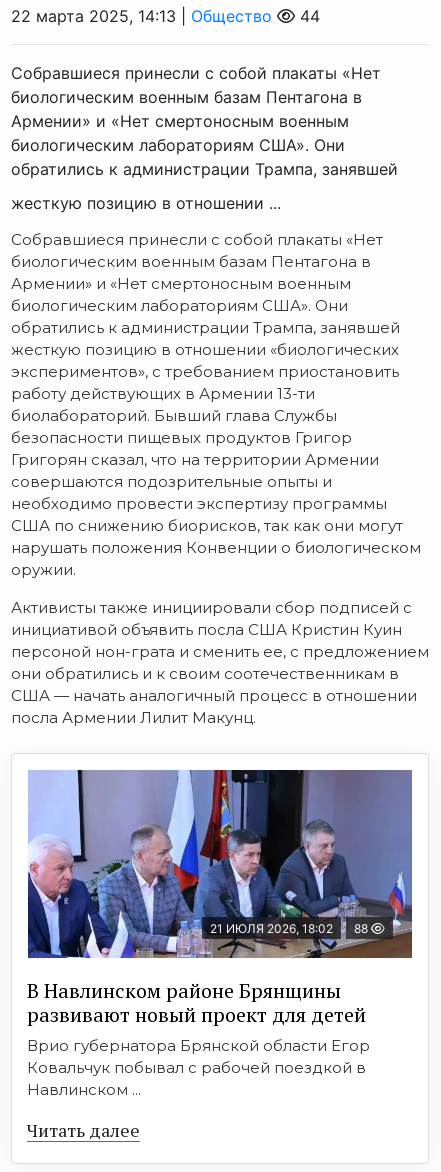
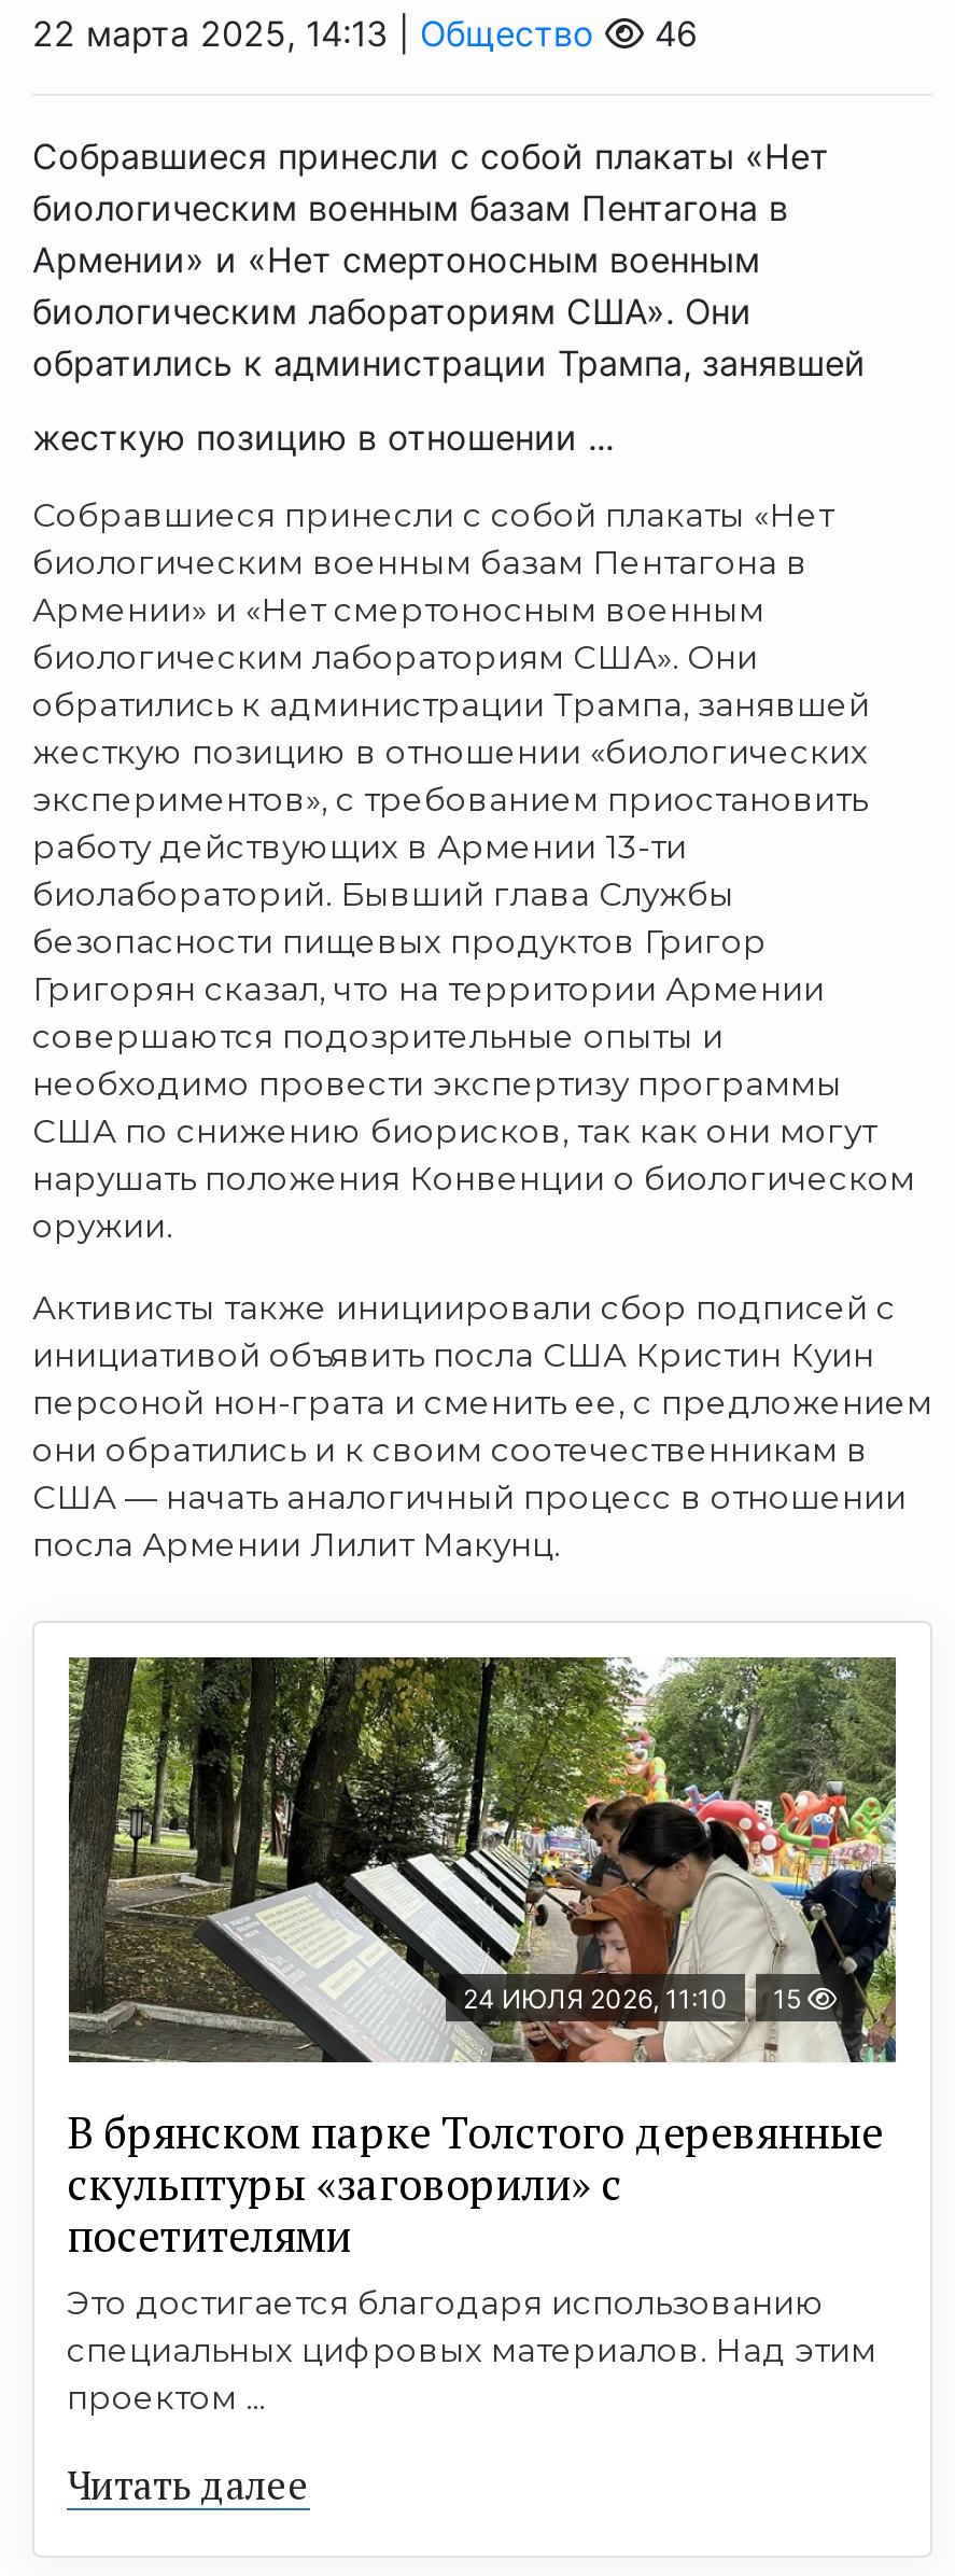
- 44
+ 46

- [image]
- 21 ИЮЛЯ 2026, 18:02
- 88
+ [image]
+ 24 ИЮЛЯ 2026, 11:10
+ 15

- В Навлинском районе Брянщины
- развивают новый проект для детей
- Врио губернатора Брянской области Егор
- Ковальчук побывал с рабочей поездкой в
- Навлинском ...
+ В брянском парке Толстого деревянные
+ скульптуры «заговорили» с
+ посетителями
+ Это достигается благодаря использованию
+ специальных цифровых материалов. Над этим
+ проектом ...
